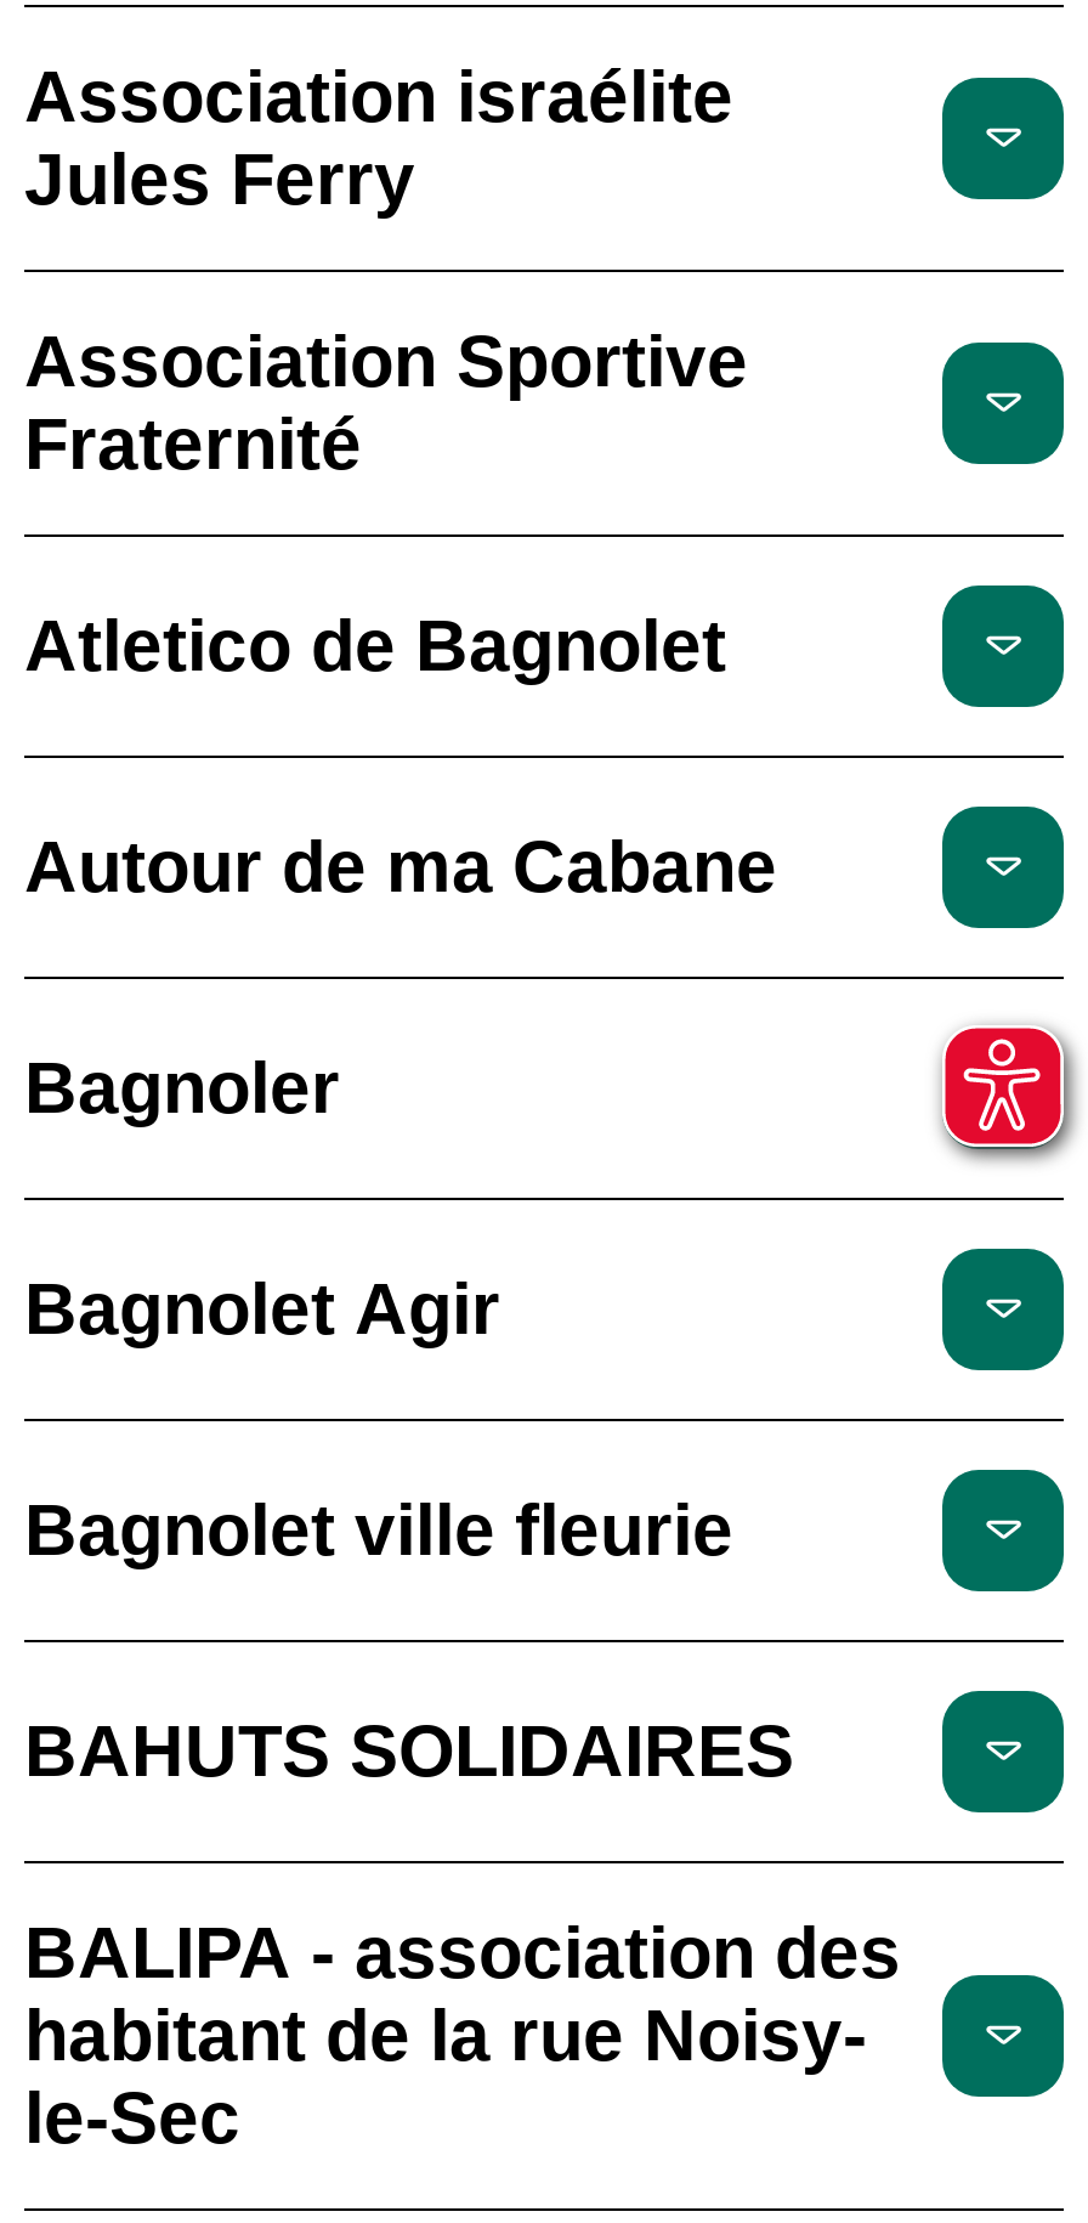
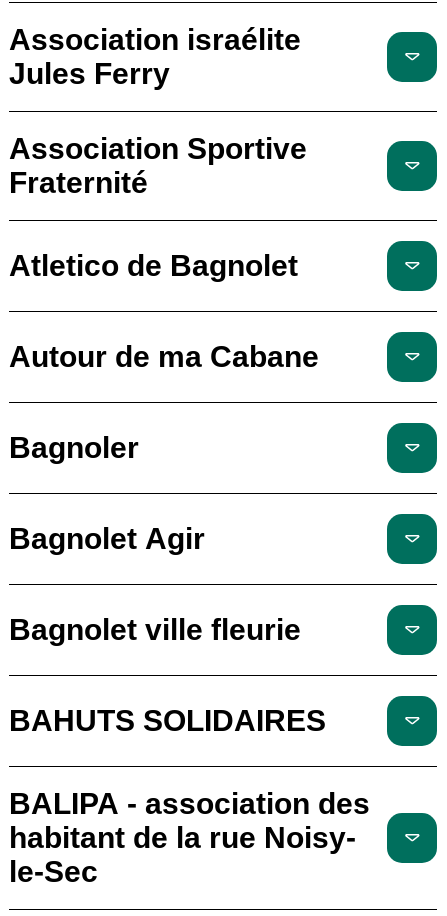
- [image]
+ [image]
